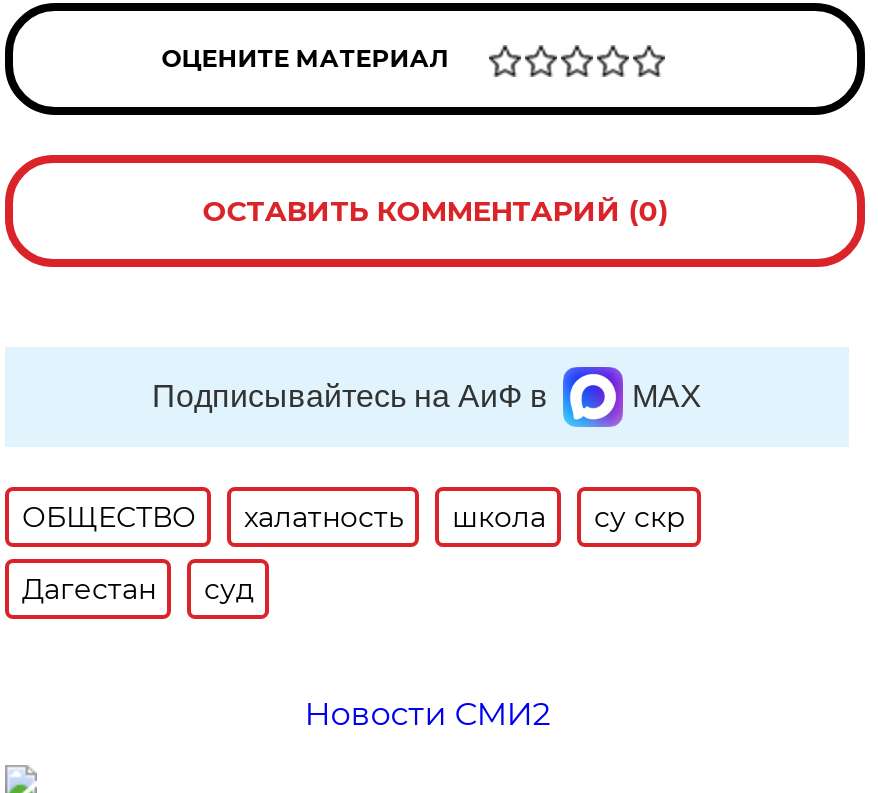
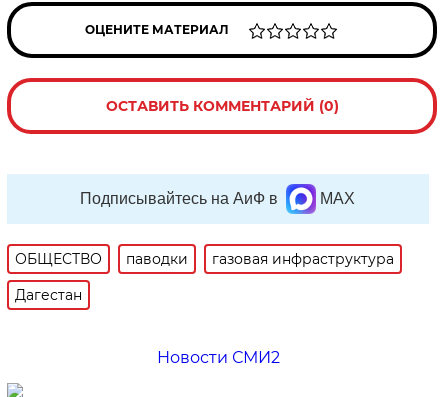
- халатность
- школа
- су скр
+ паводки
+ газовая инфраструктура

- суд
